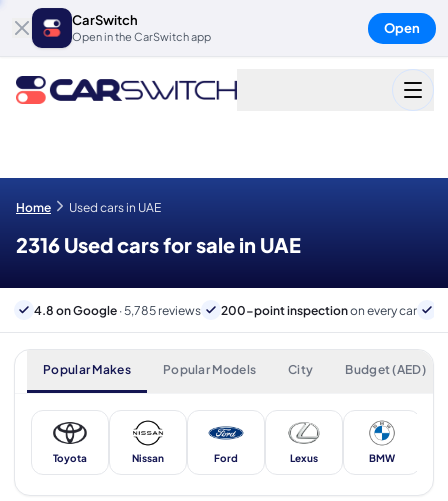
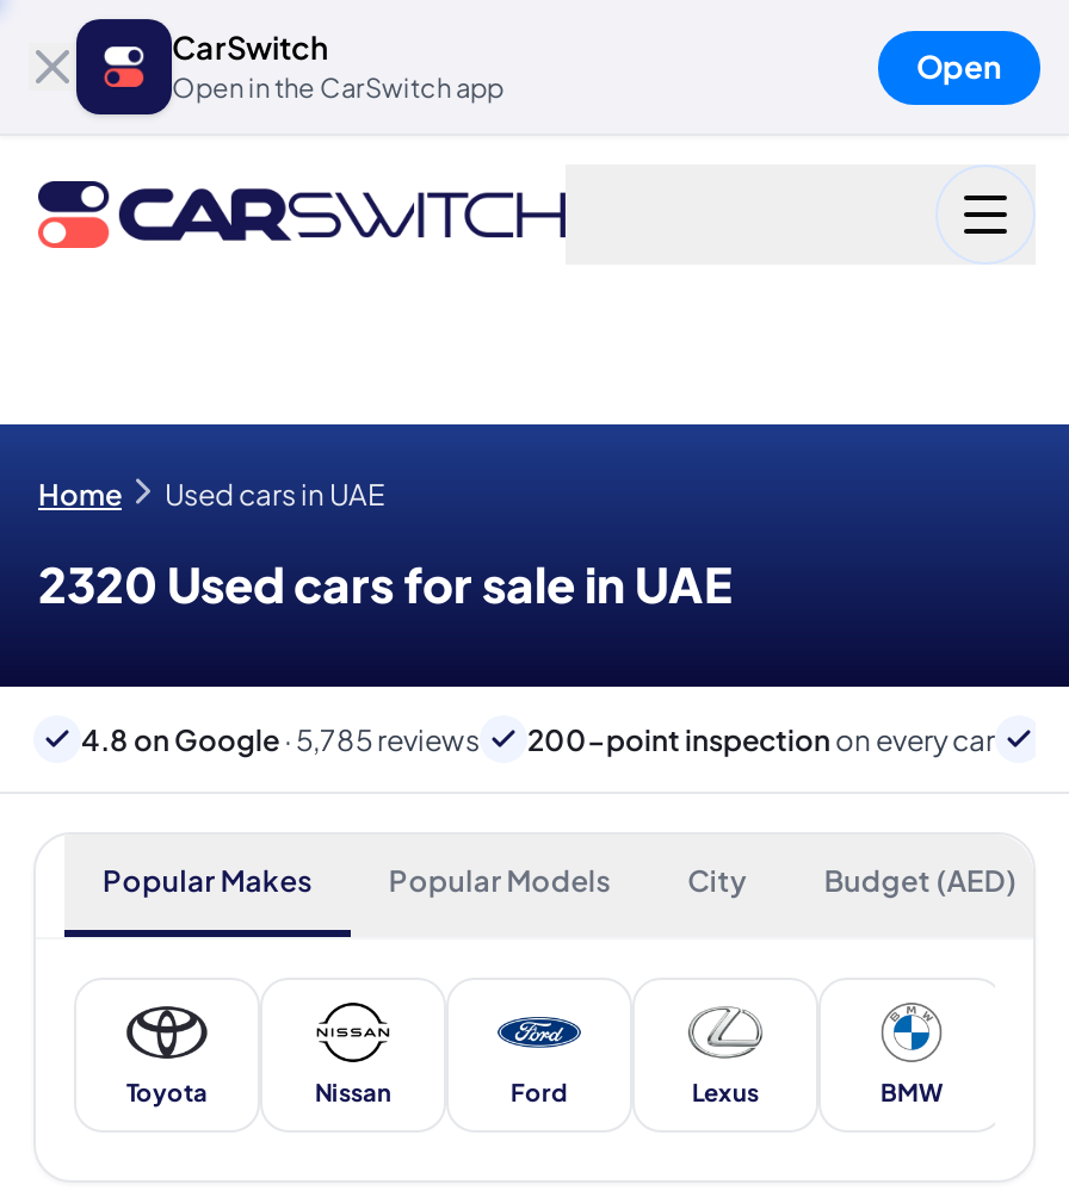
- 2316 Used cars for sale in UAE
+ 2320 Used cars for sale in UAE
